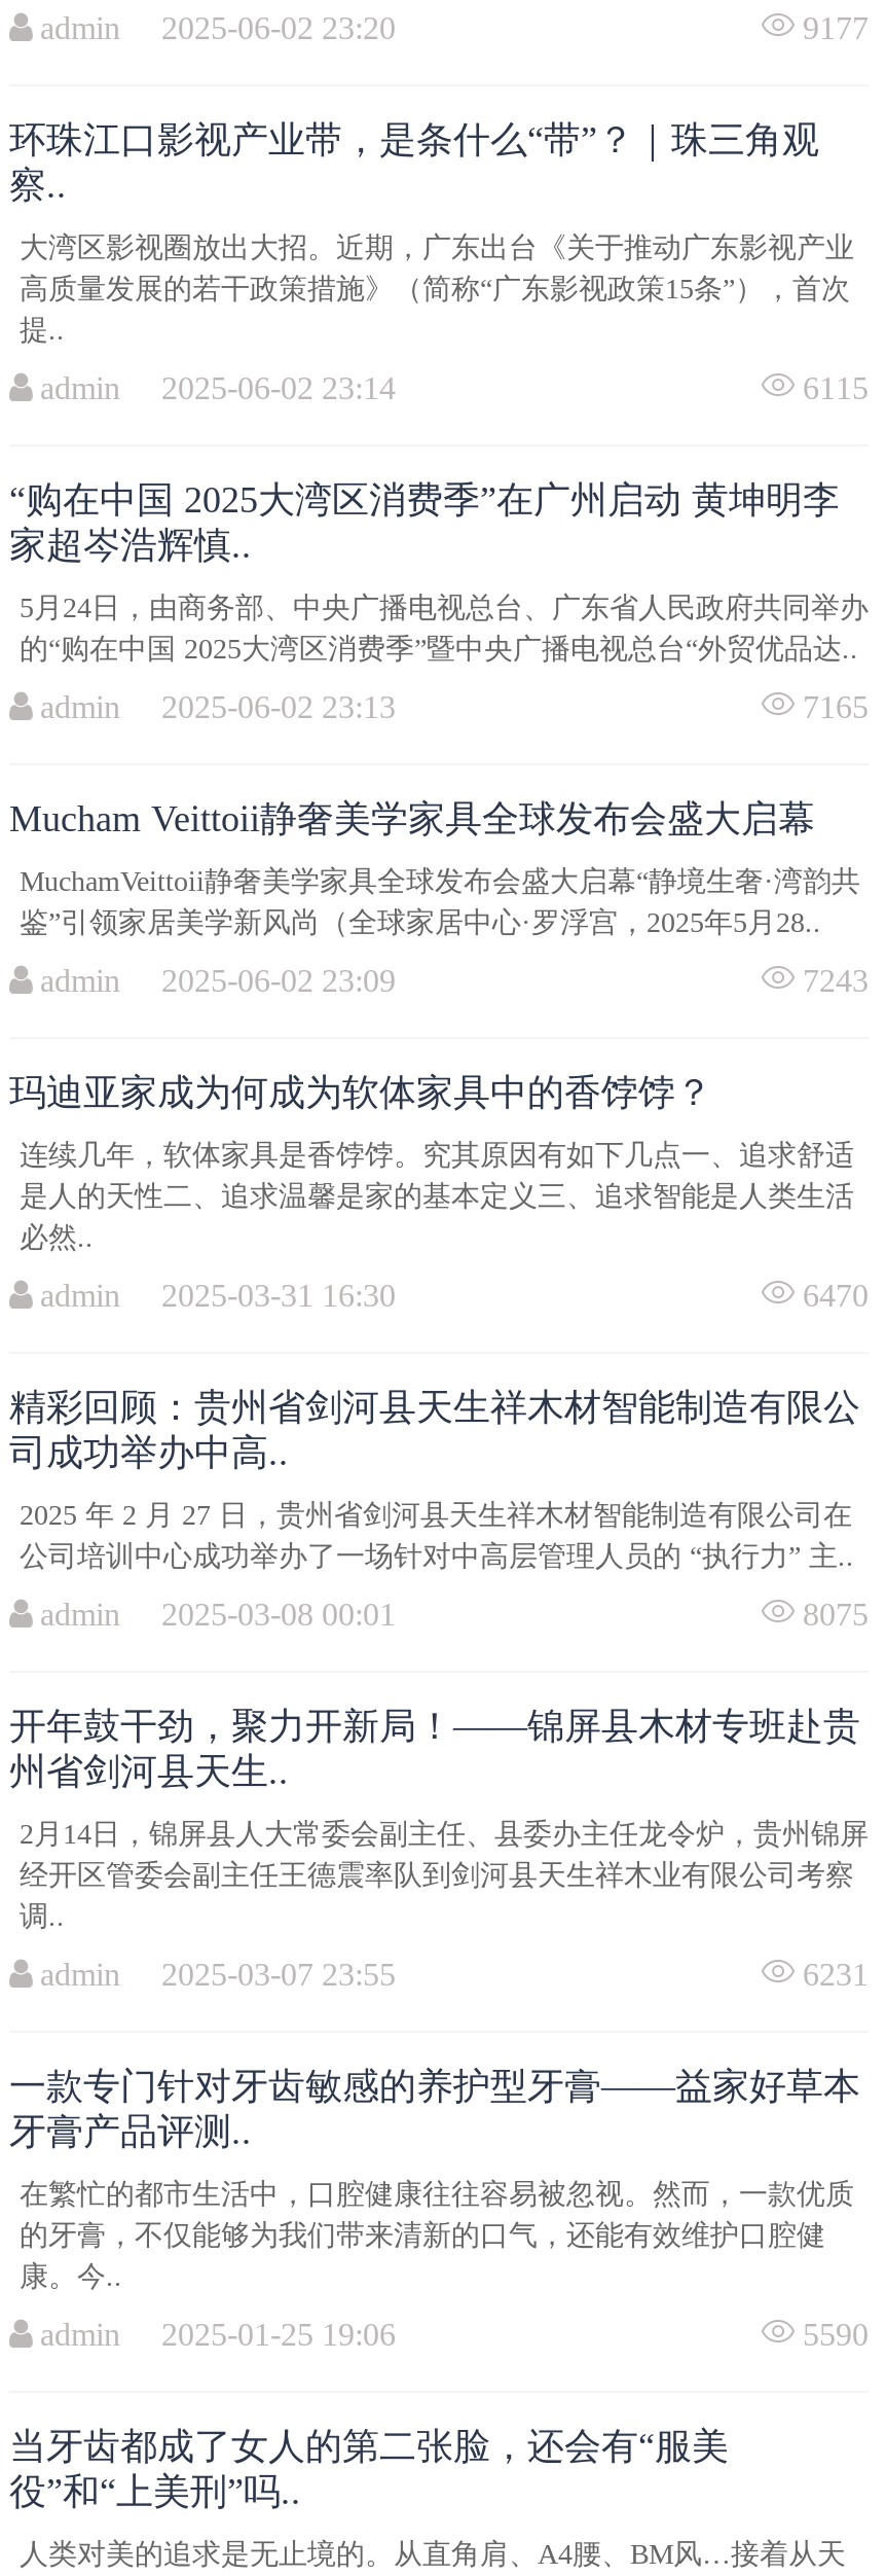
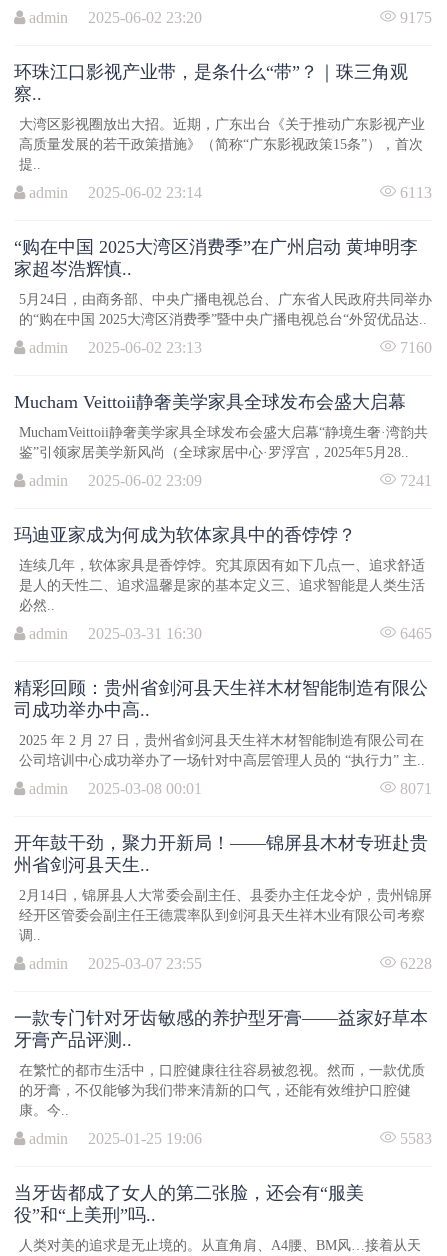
- 9177
+ 9175

- 6115
+ 6113

- 7165
+ 7160

- 7243
+ 7241

- 6470
+ 6465

- 8075
+ 8071

- 6231
+ 6228

- 5590
+ 5583
